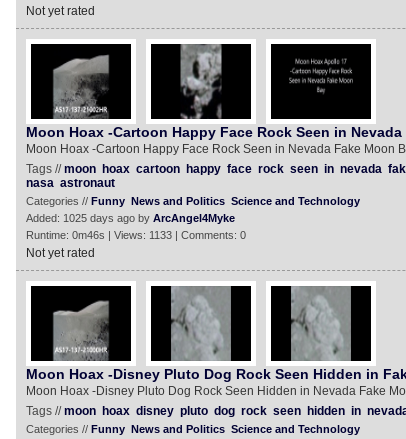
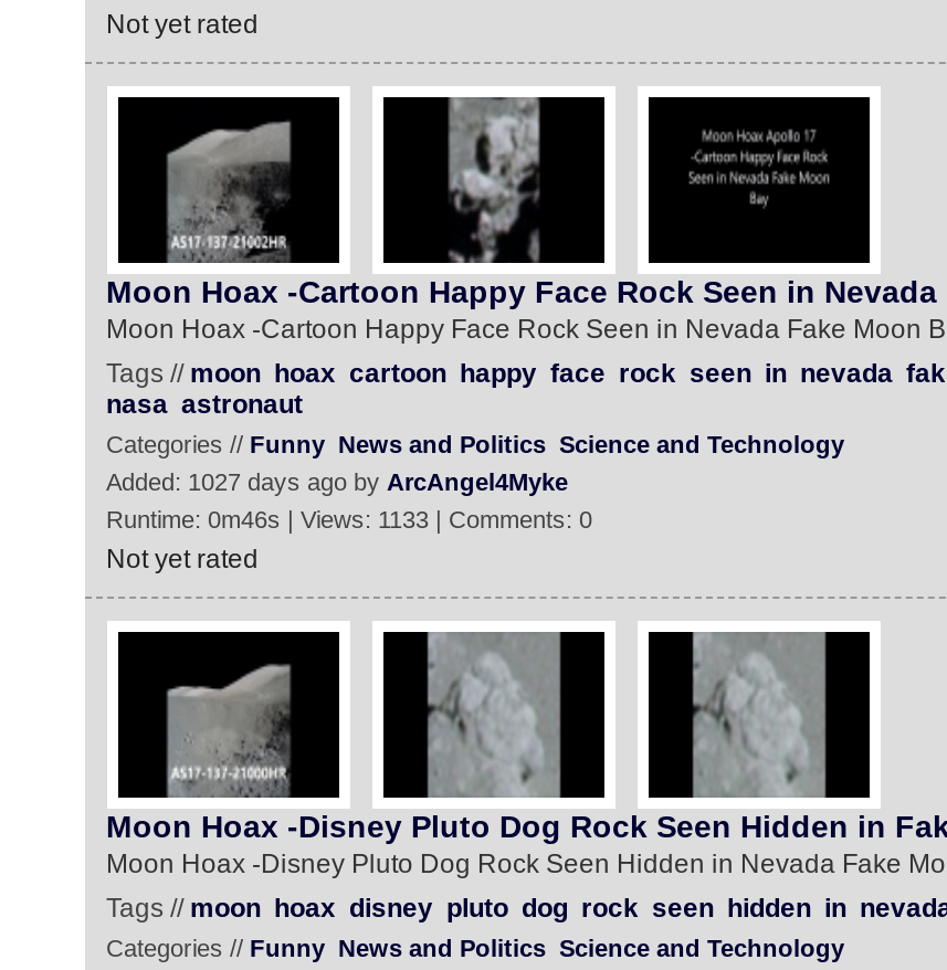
- Added: 1025 days ago by ArcAngel4Myke
+ Added: 1027 days ago by ArcAngel4Myke
